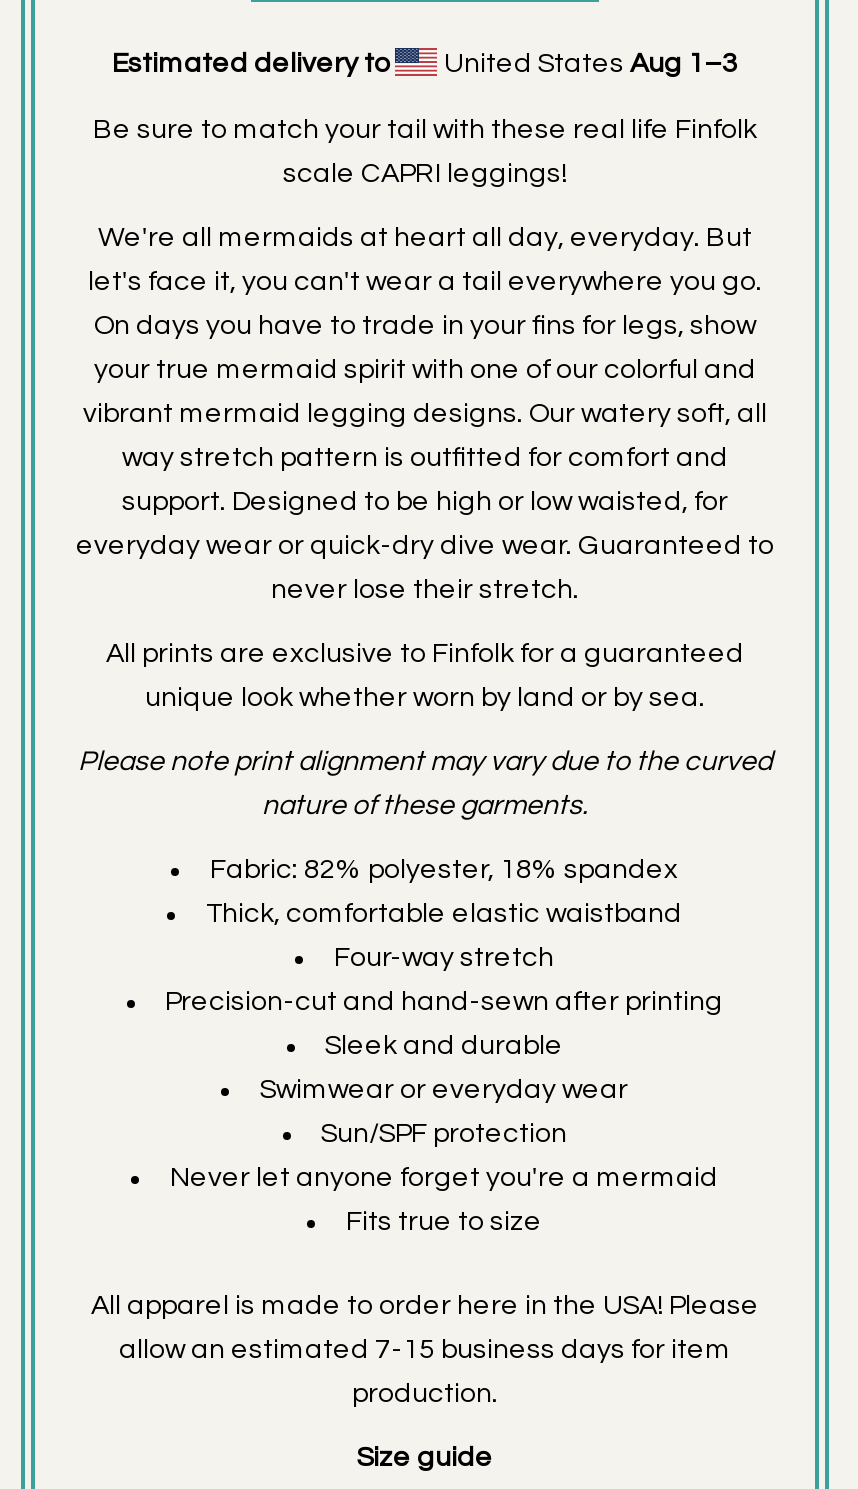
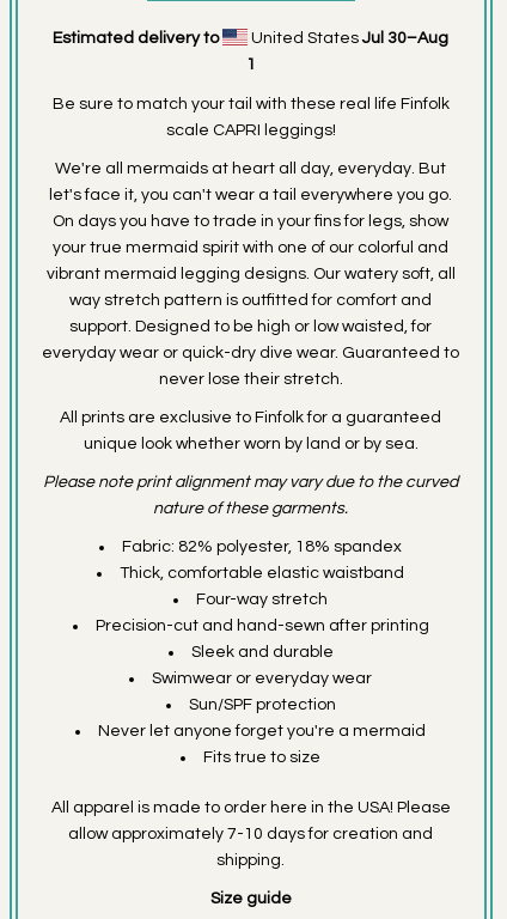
- United States Aug 1–3
+ United States Jul 30–Aug
+ 1

- allow an estimated 7-15 business days for item
+ allow approximately 7-10 days for creation and

- production.
+ shipping.
